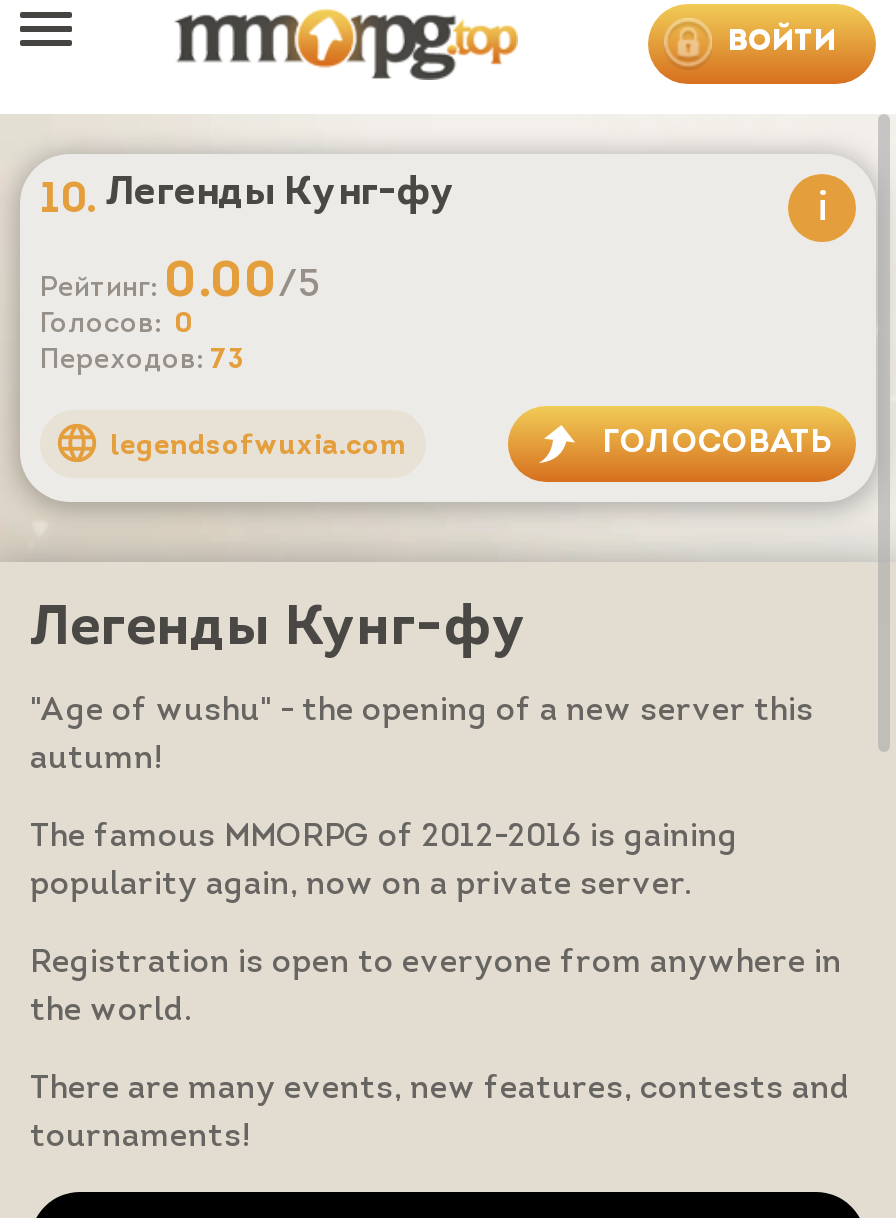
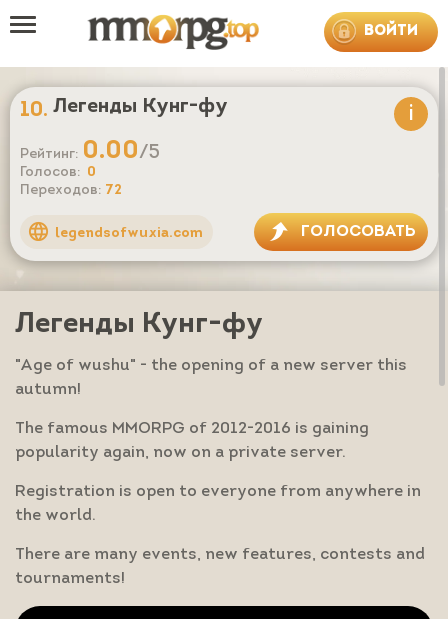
- Переходов: 73
+ Переходов: 72
